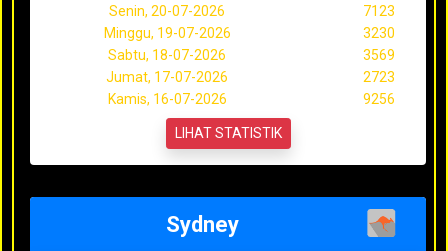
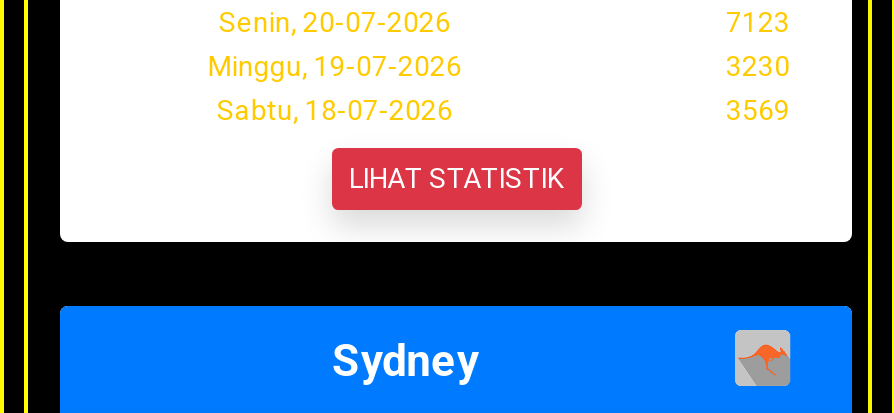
- Jumat, 17-07-2026
- 2723
- Kamis, 16-07-2026
- 9256
